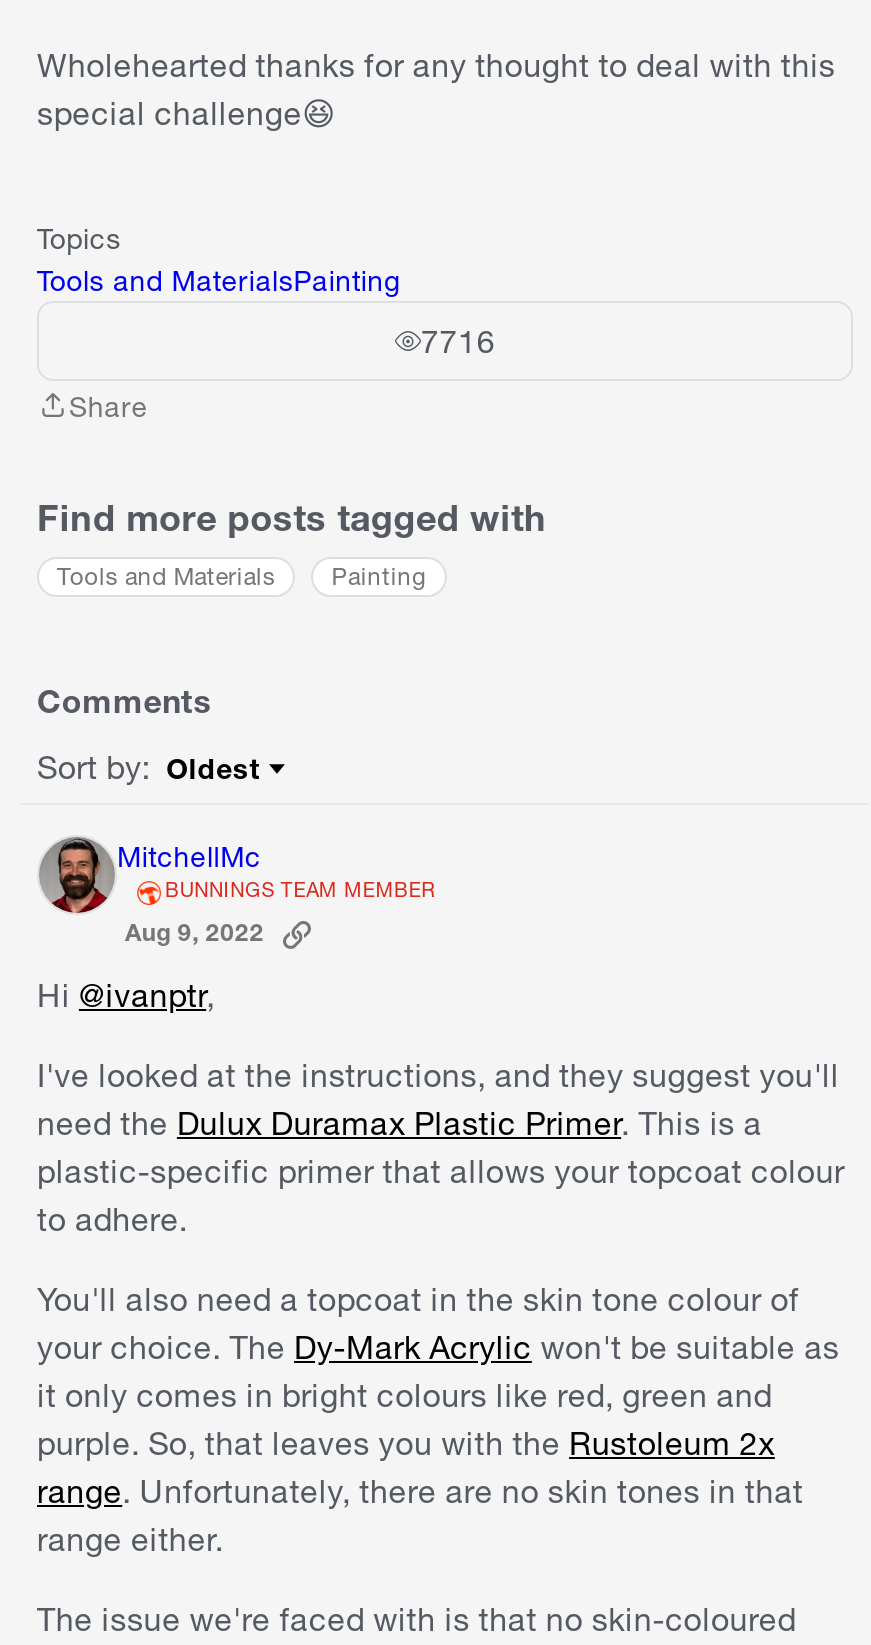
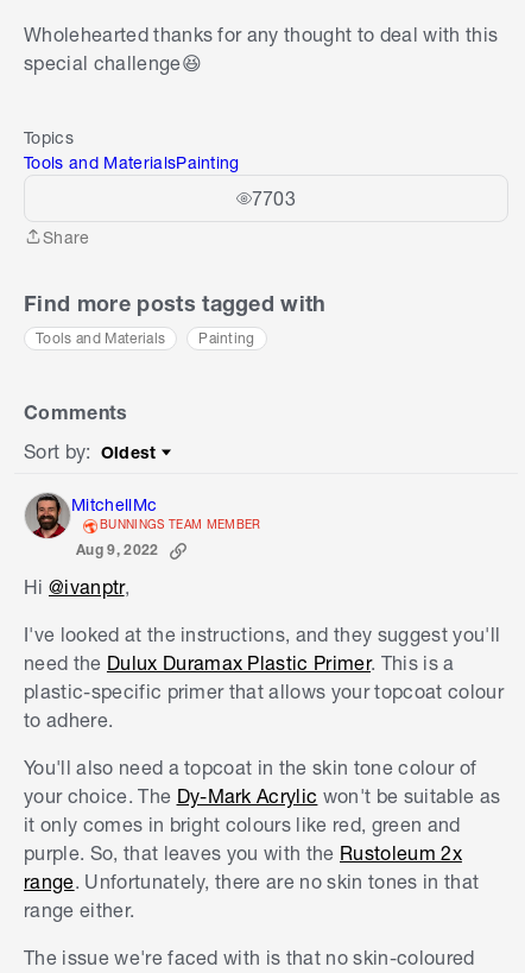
- 7716
+ 7703
